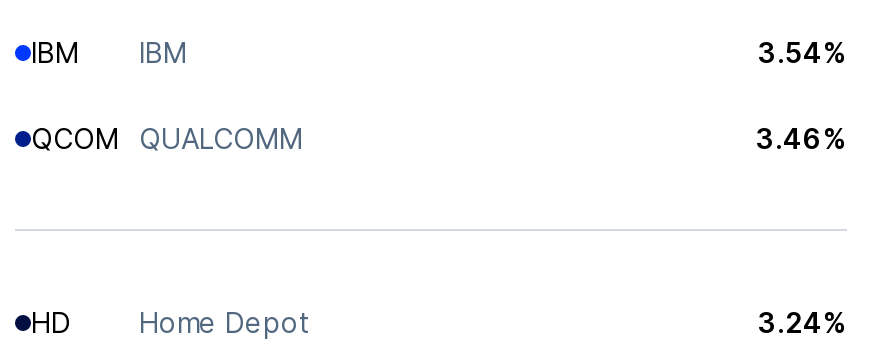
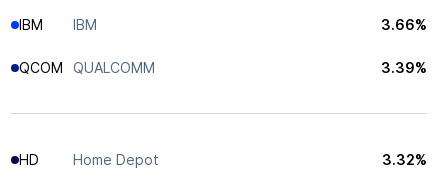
- 3.54%
+ 3.66%

- 3.46%
+ 3.39%

- 3.24%
+ 3.32%
